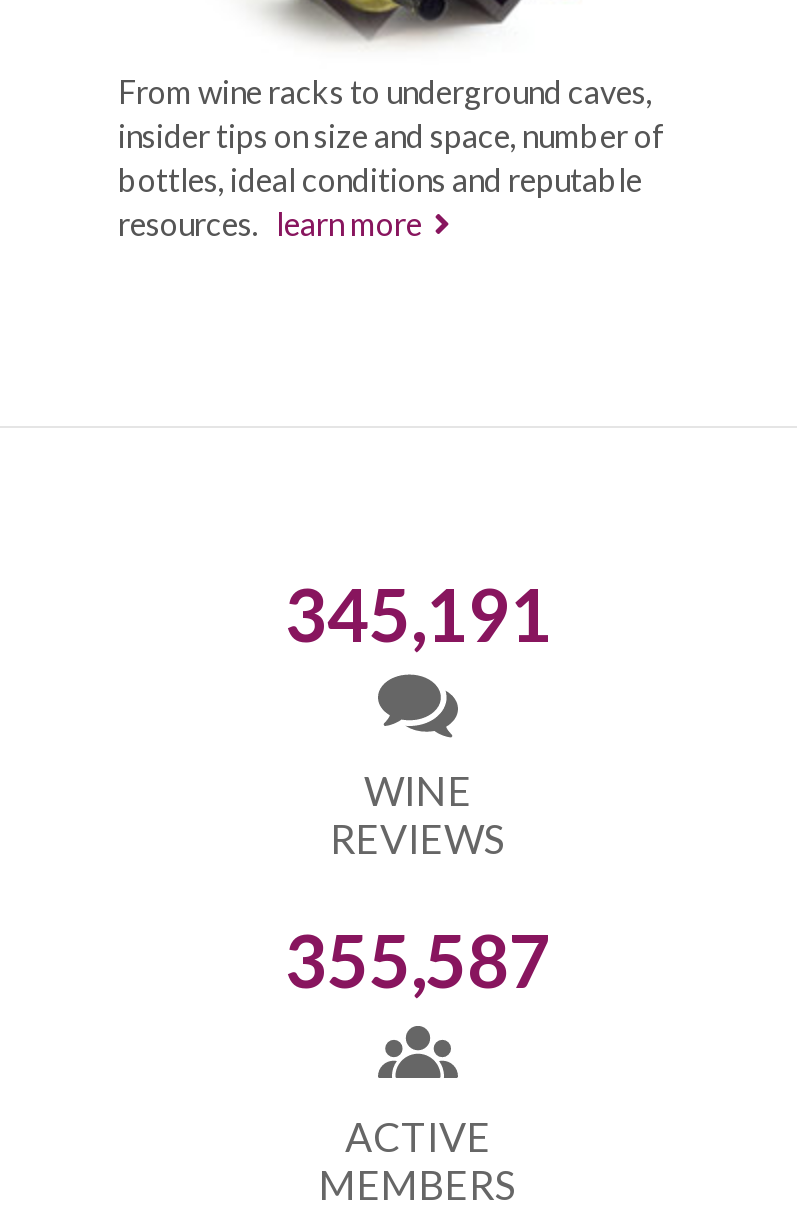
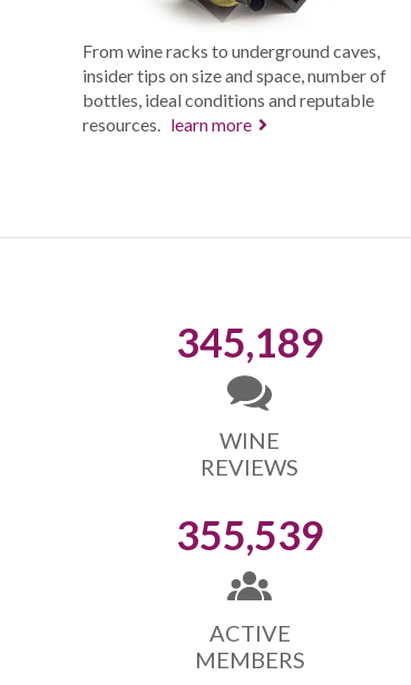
- 345,191
+ 345,189

- 355,587
+ 355,539
